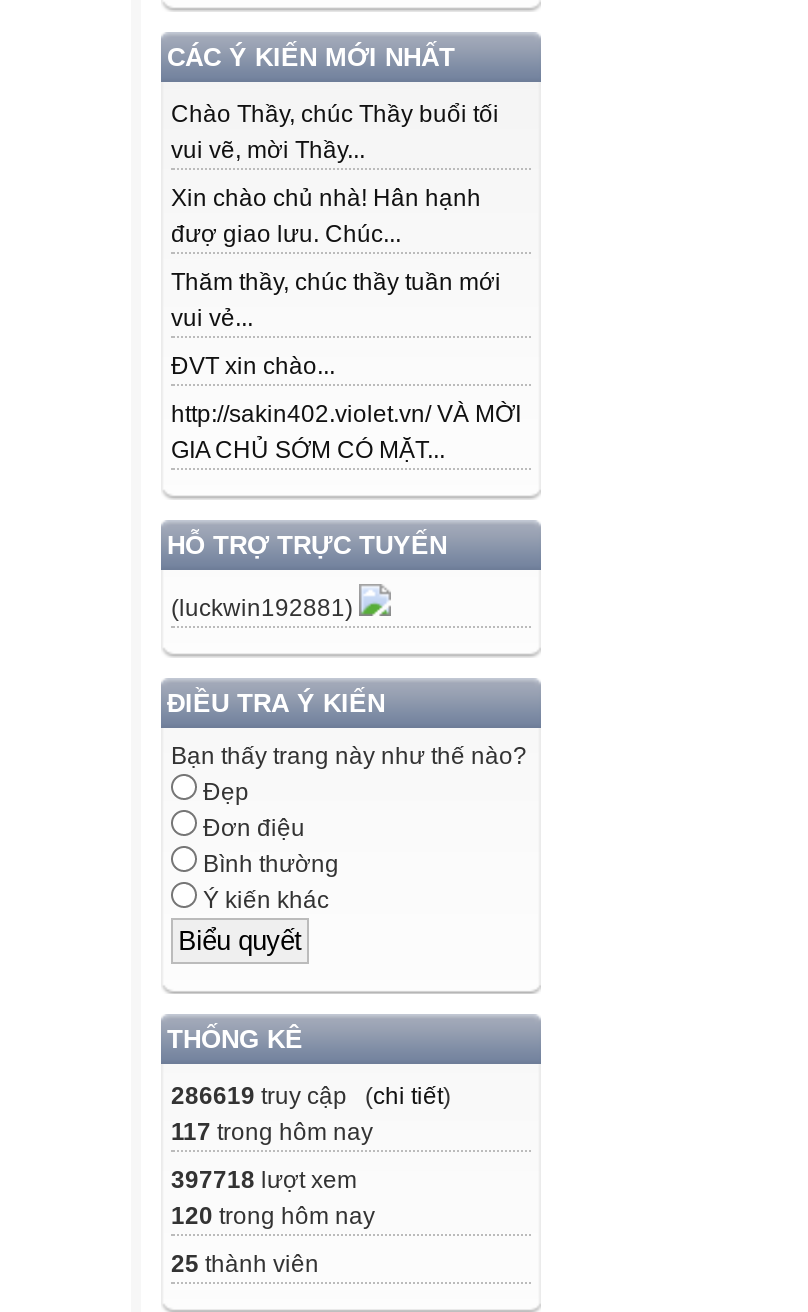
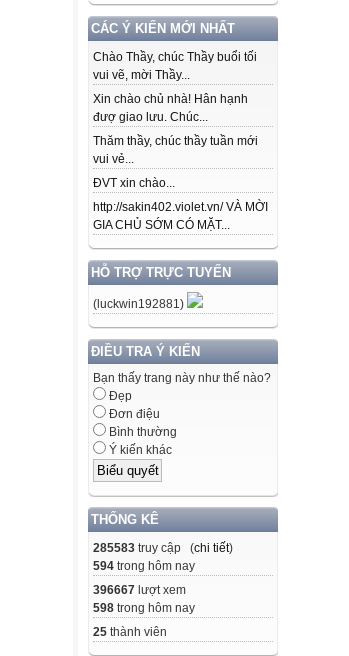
- 286619 truy cập (chi tiết)
+ 285583 truy cập (chi tiết)

- 117 trong hôm nay
+ 594 trong hôm nay

- 397718 lượt xem
+ 396667 lượt xem

- 120 trong hôm nay
+ 598 trong hôm nay
